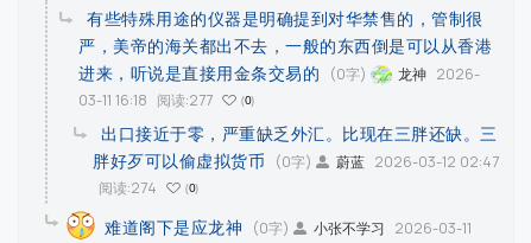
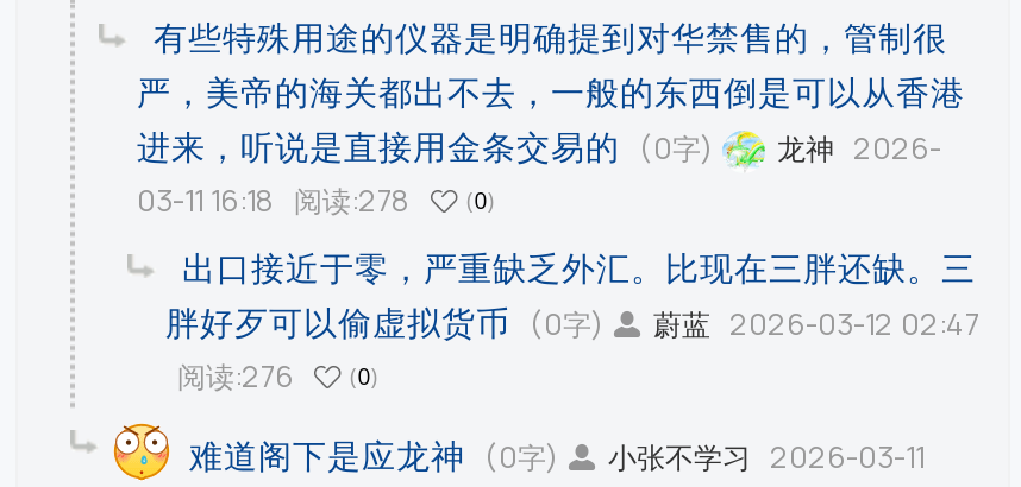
- 03-11 16:18 阅读:277 0
+ 03-11 16:18 阅读:278 0

- 阅读:274 0
+ 阅读:276 0
